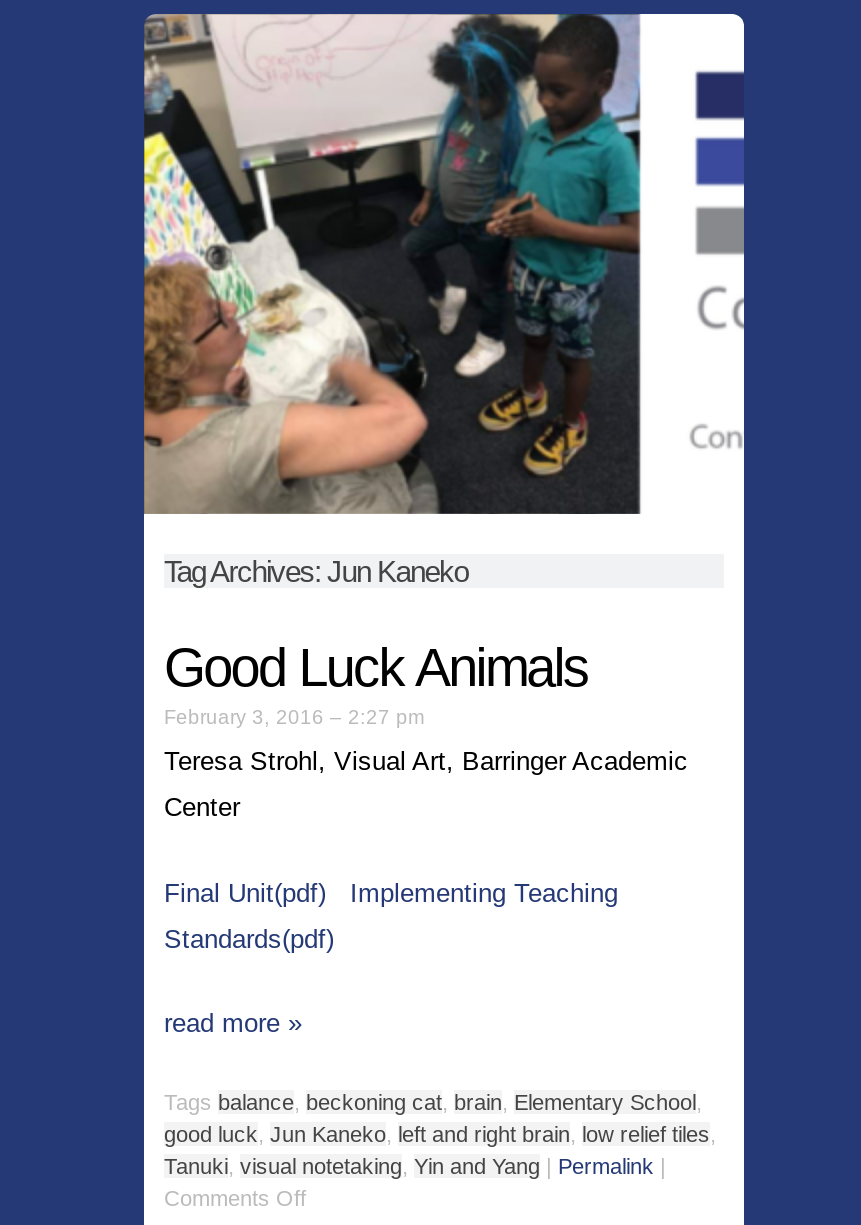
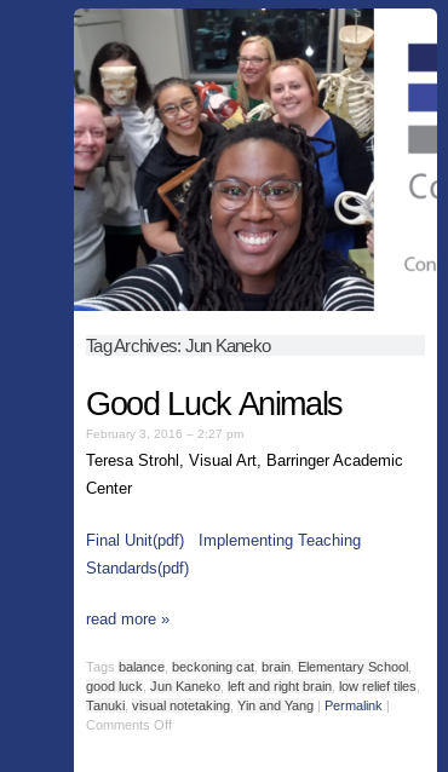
- [image]
+ [image]
